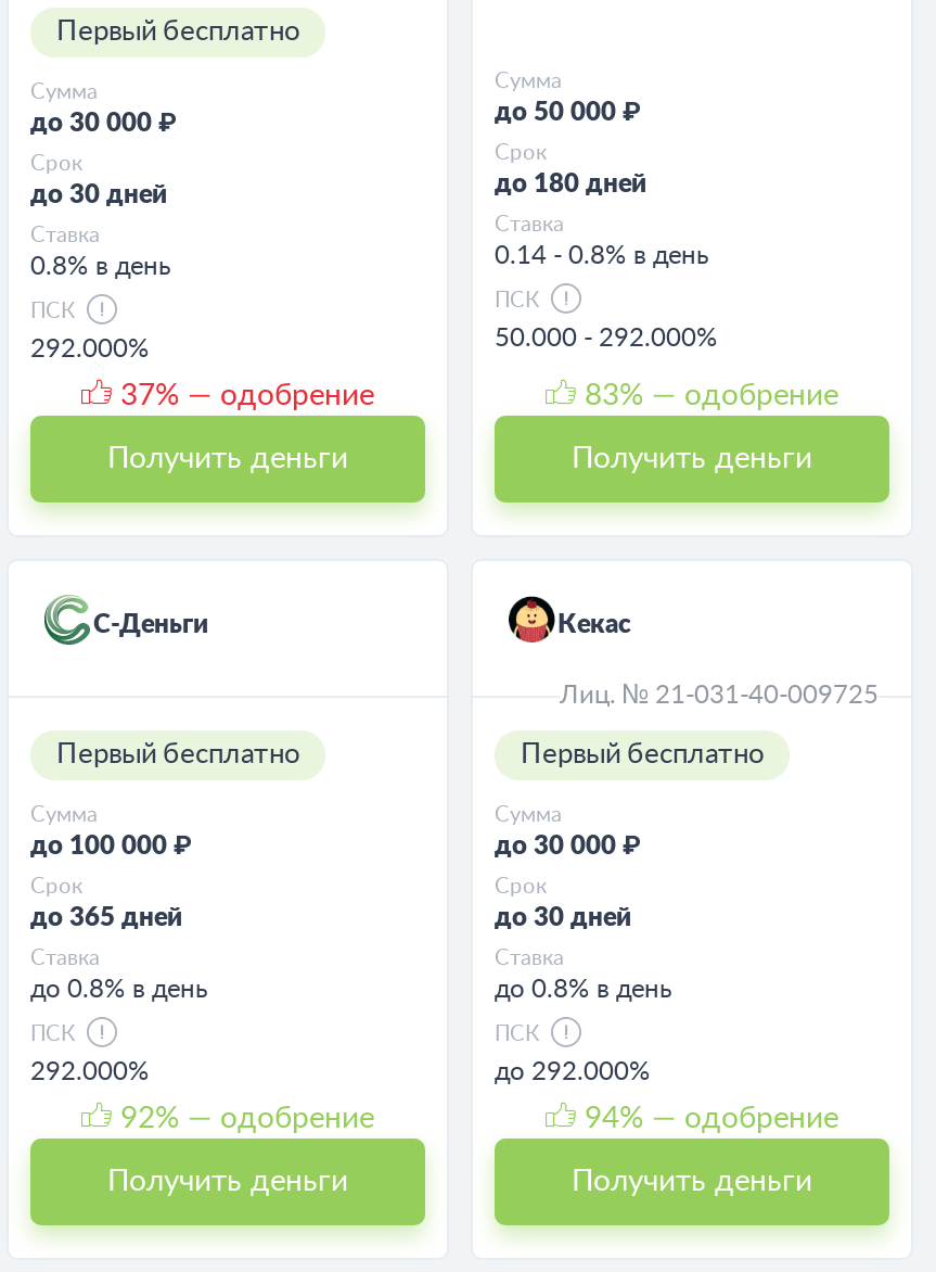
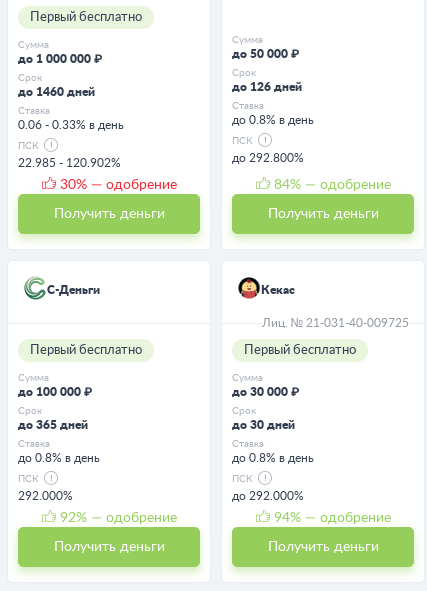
- до 30 000 ₽
+ до 1 000 000 ₽

- до 30 дней
+ до 1460 дней

- до 180 дней
+ до 126 дней

- 0.8% в день
+ 0.06 - 0.33% в день

- 0.14 - 0.8% в день
+ до 0.8% в день

- 292.000%
+ 22.985 - 120.902%

- 50.000 - 292.000%
+ до 292.800%

- 37% — одобрение
+ 30% — одобрение

- 83% — одобрение
+ 84% — одобрение
